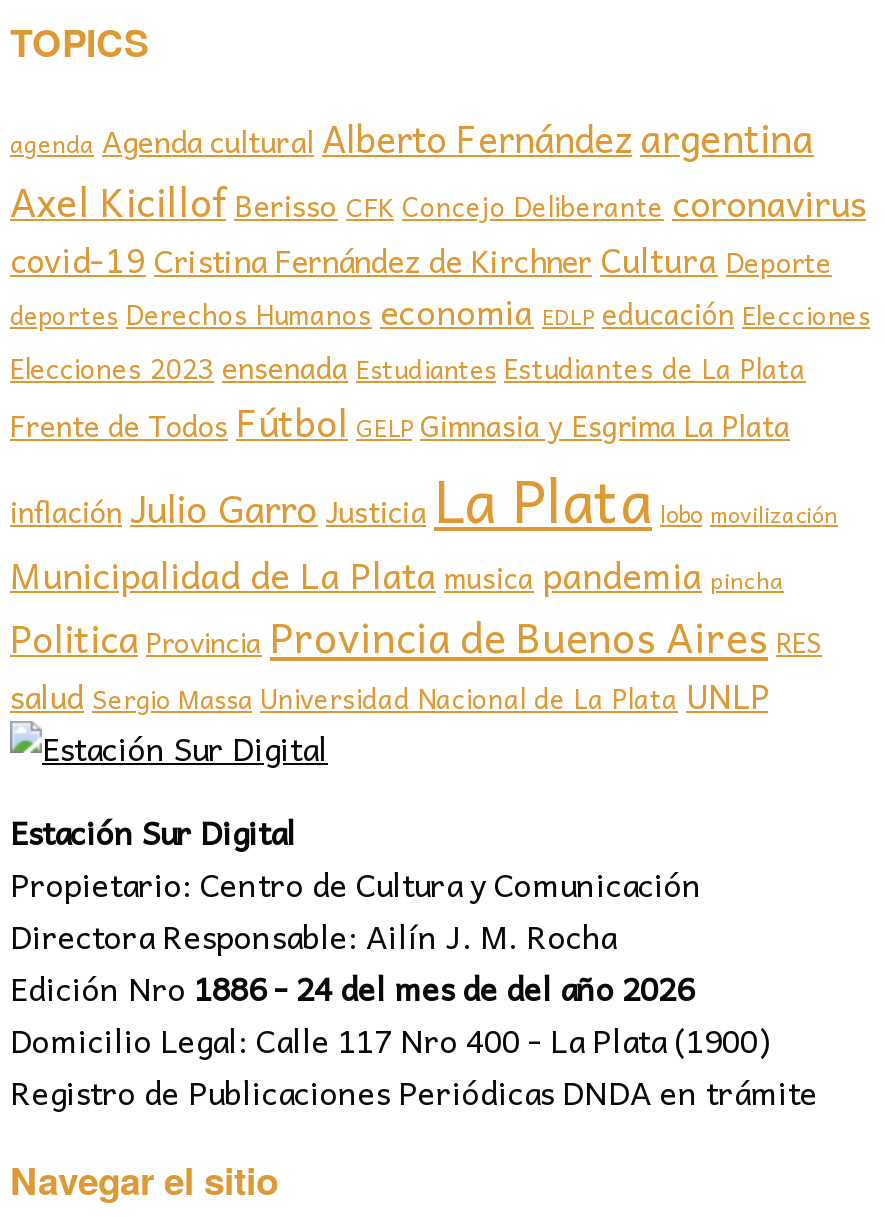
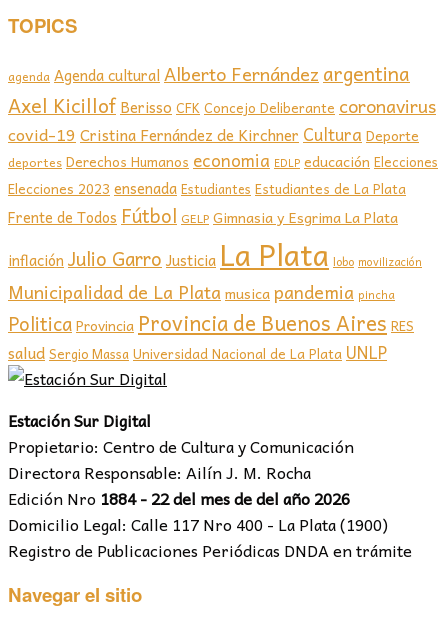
- Edición Nro 1886 - 24 del mes de del año 2026
+ Edición Nro 1884 - 22 del mes de del año 2026
